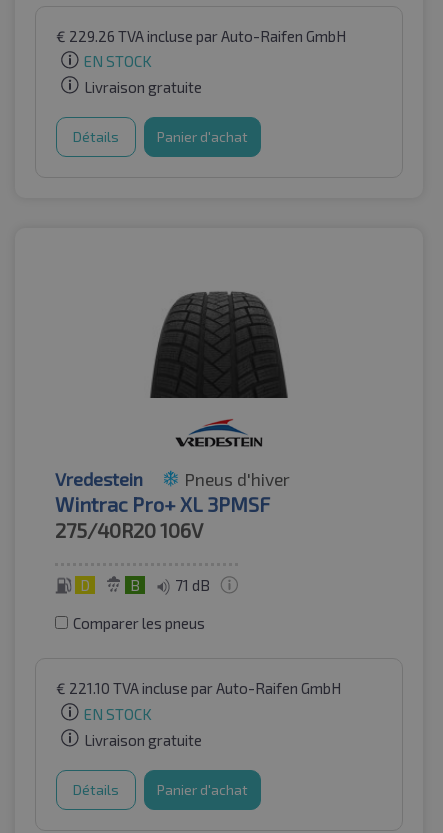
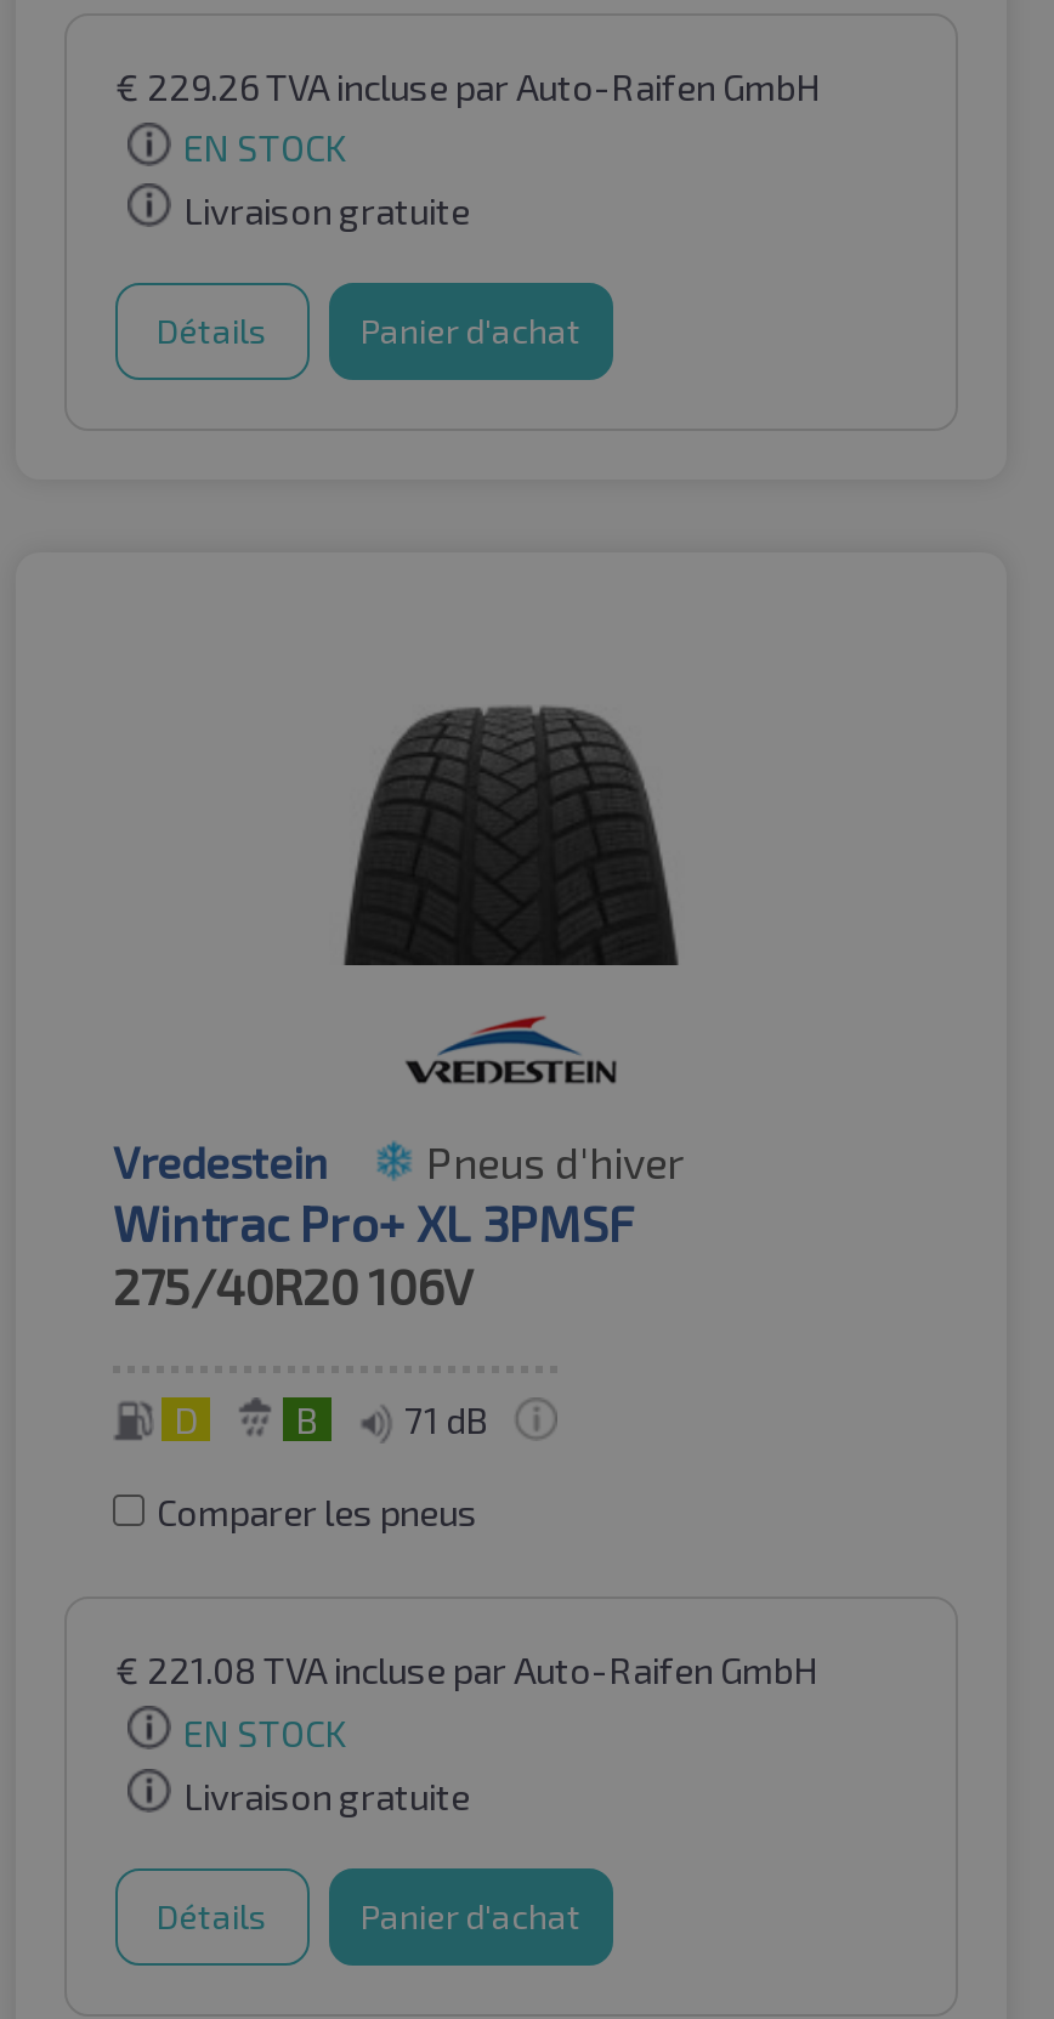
- € 221.10 TVA incluse par Auto-Raifen GmbH
+ € 221.08 TVA incluse par Auto-Raifen GmbH
